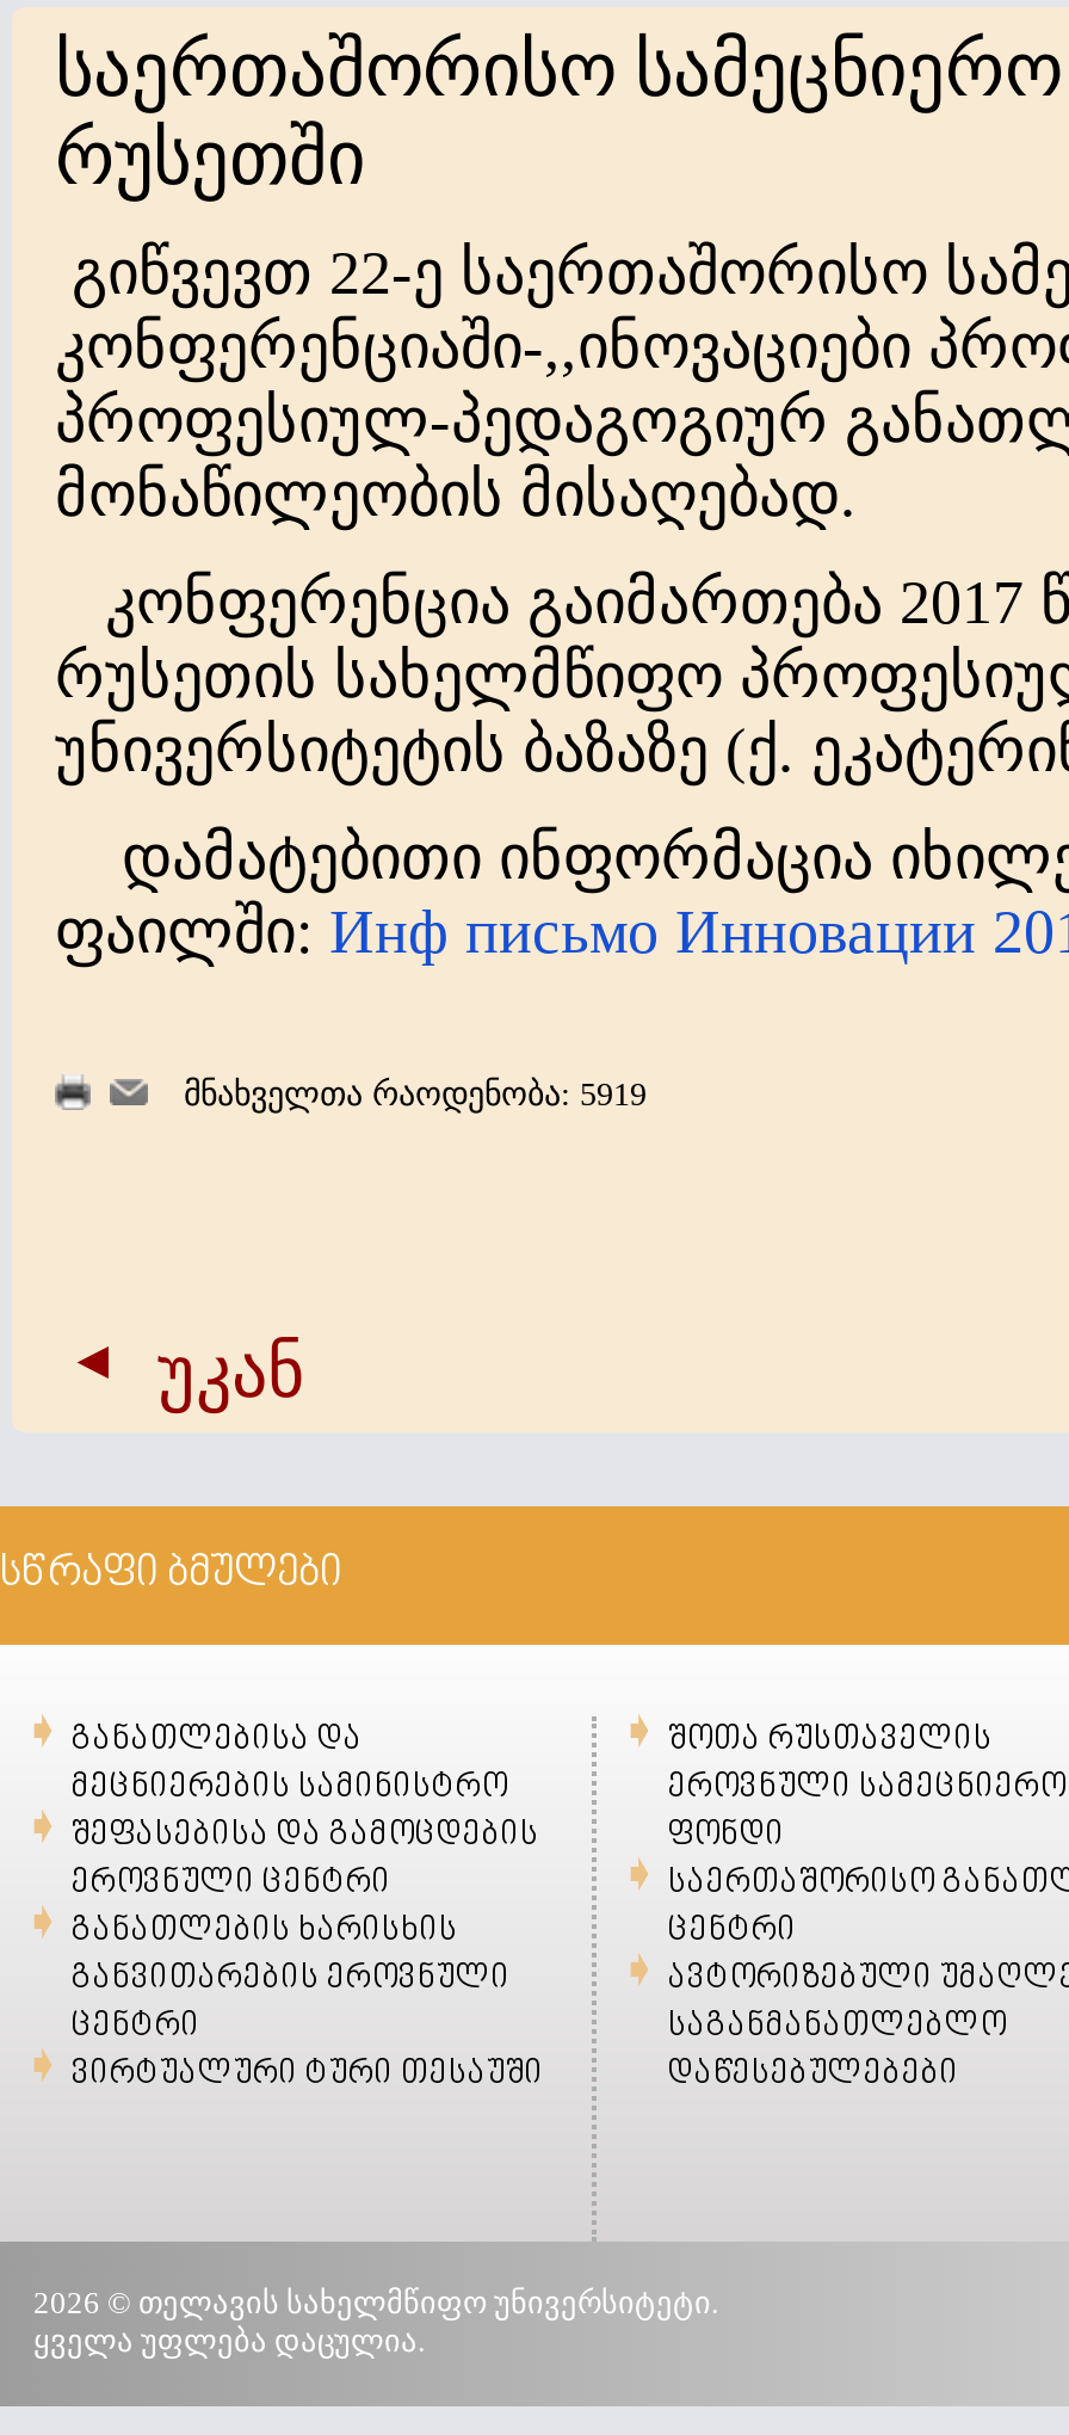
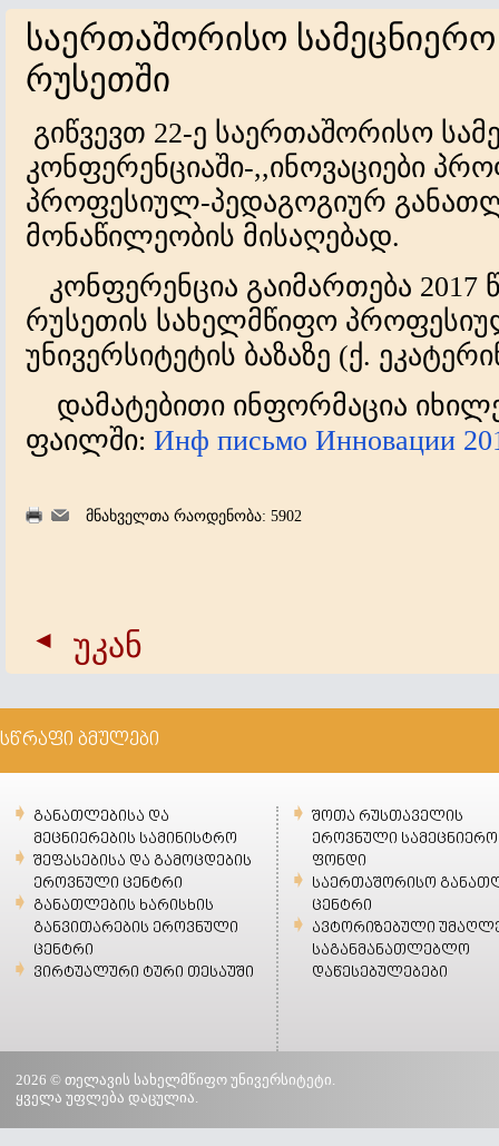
- მნახველთა რაოდენობა: 5919
+ მნახველთა რაოდენობა: 5902
